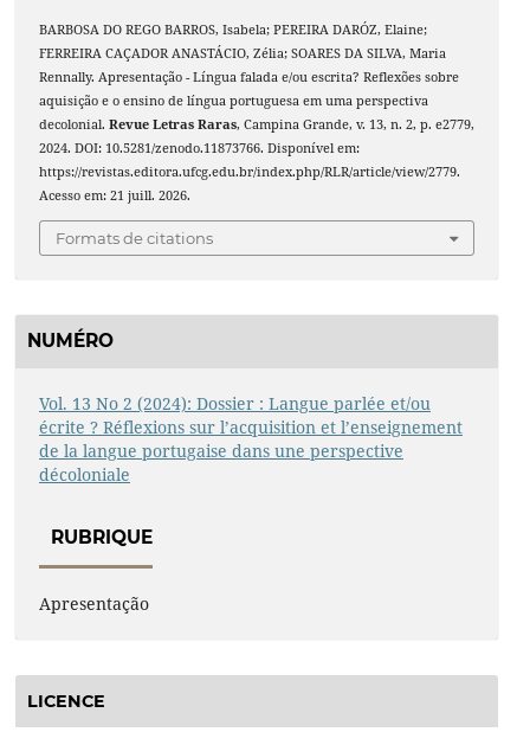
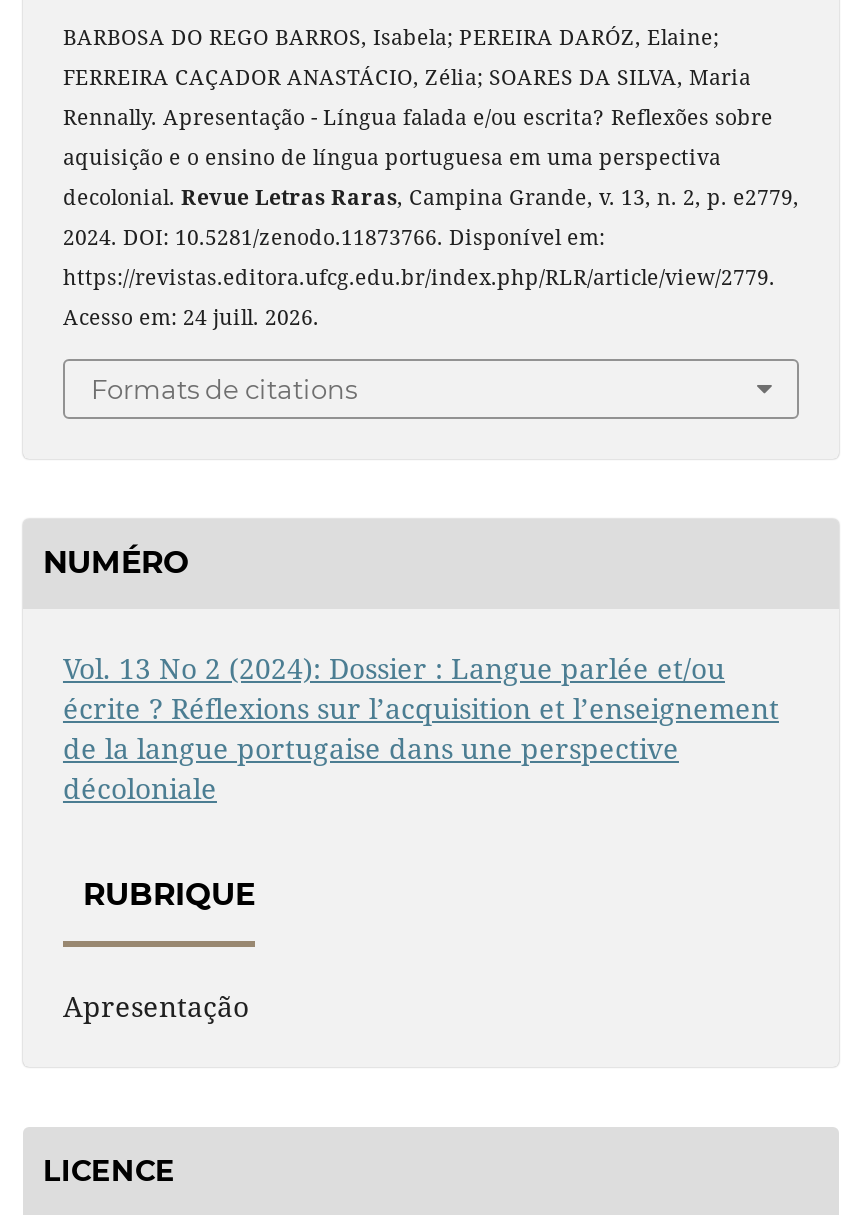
- Acesso em: 21 juill. 2026.
+ Acesso em: 24 juill. 2026.
